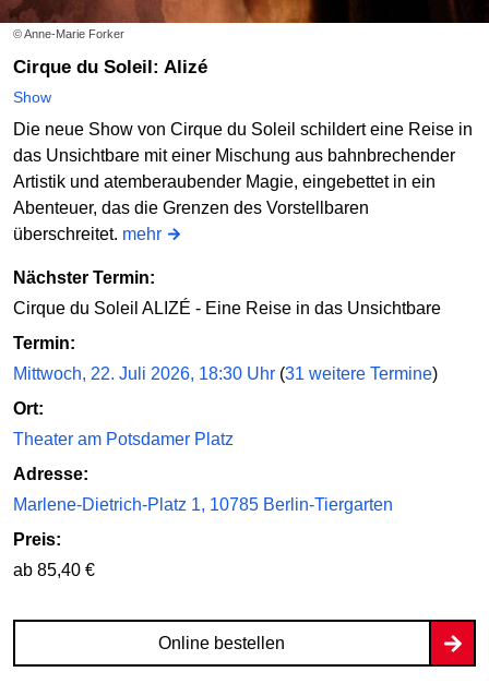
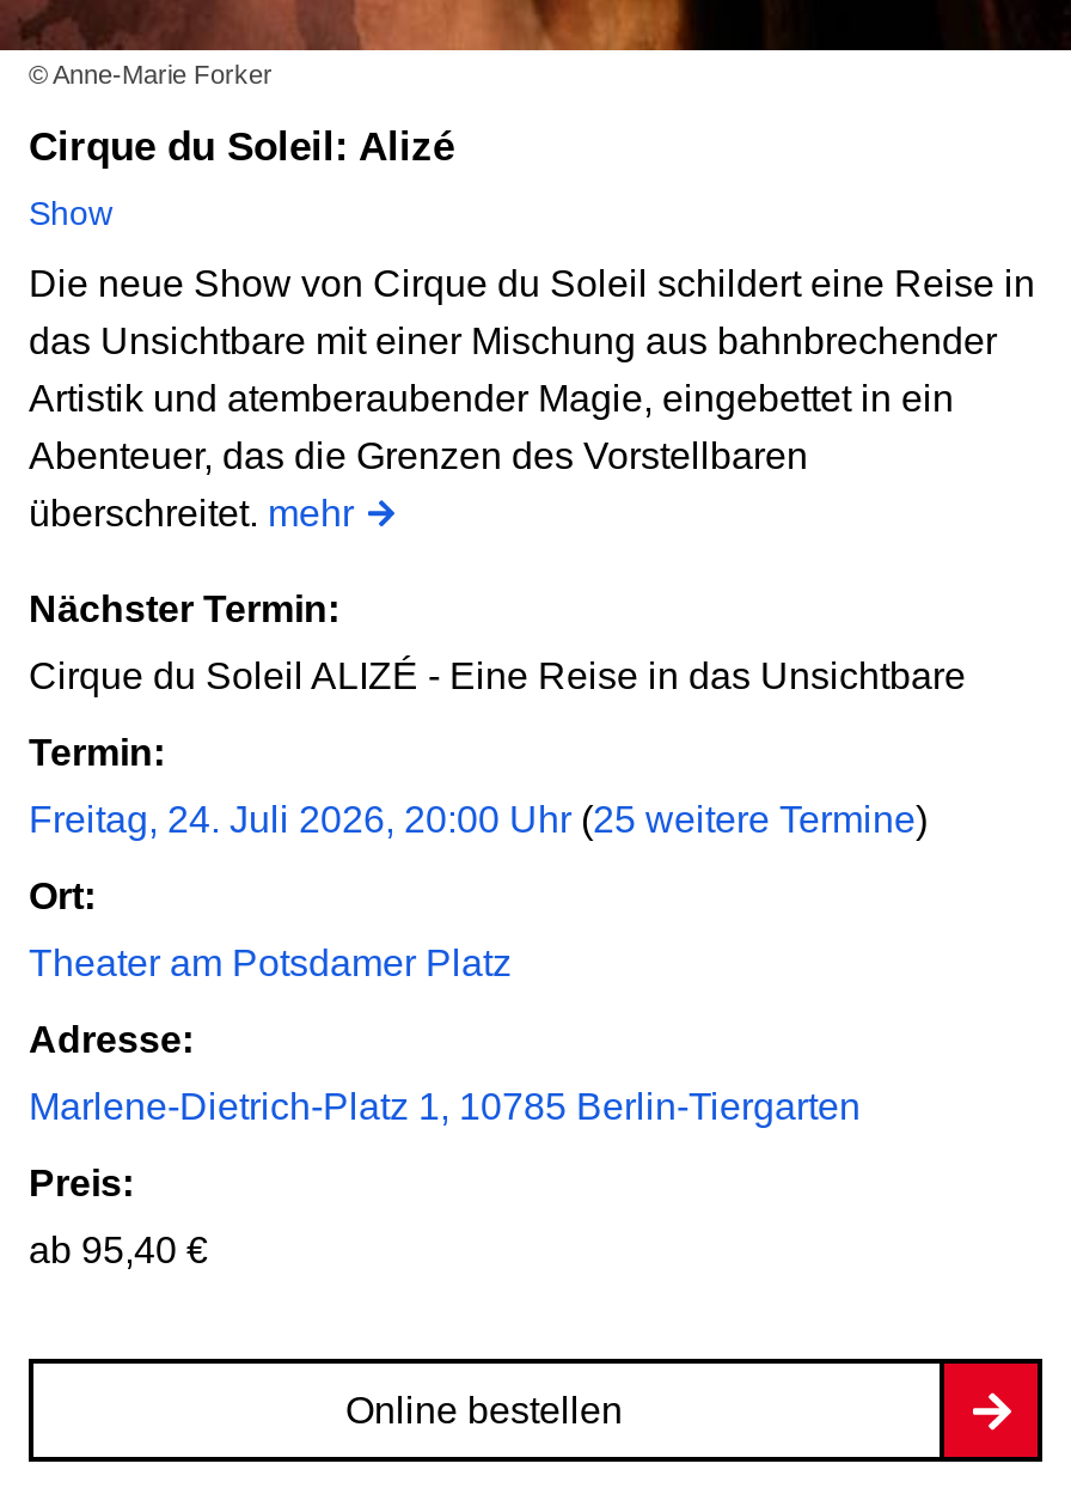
- Mittwoch, 22. Juli 2026, 18:30 Uhr (31 weitere Termine)
+ Freitag, 24. Juli 2026, 20:00 Uhr (25 weitere Termine)

- ab 85,40 €
+ ab 95,40 €
